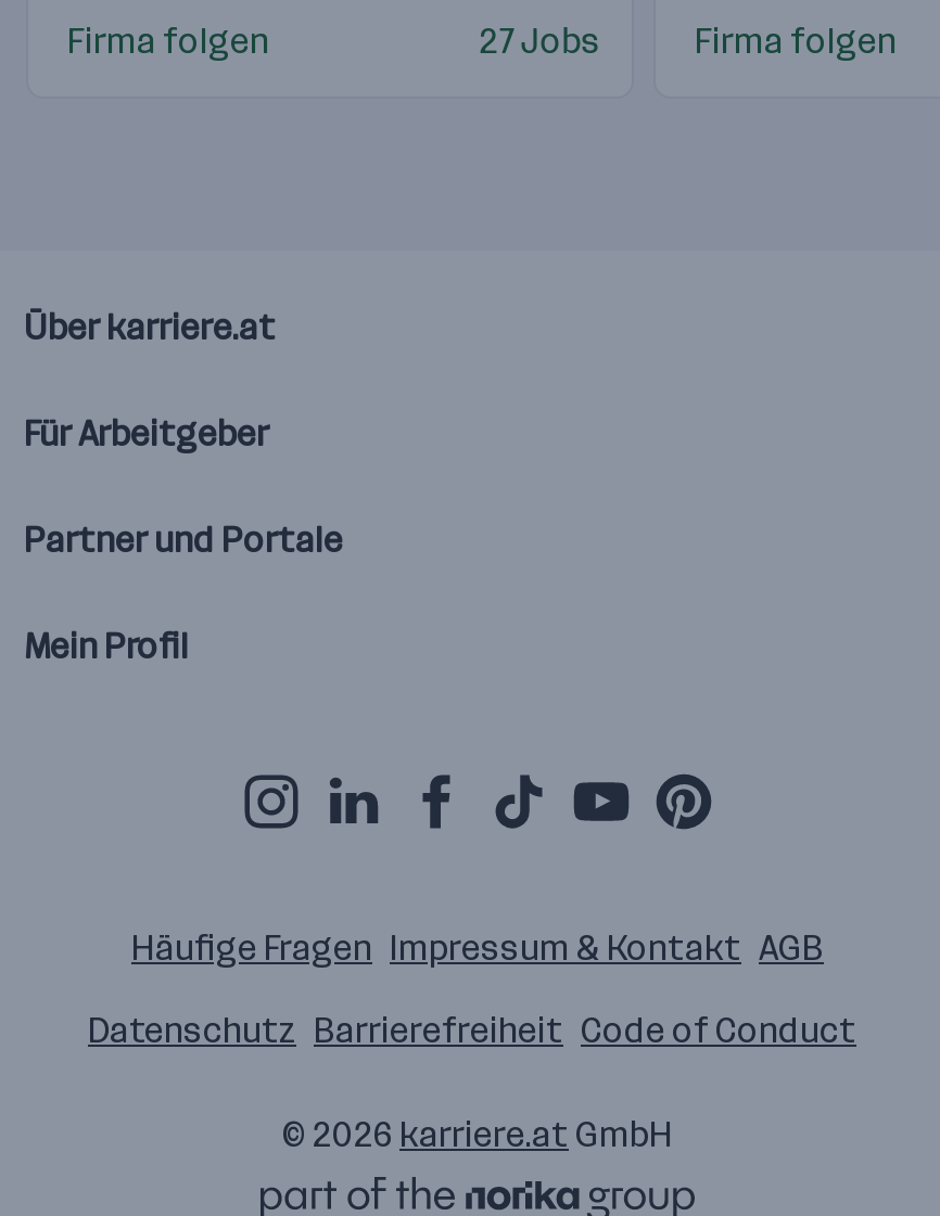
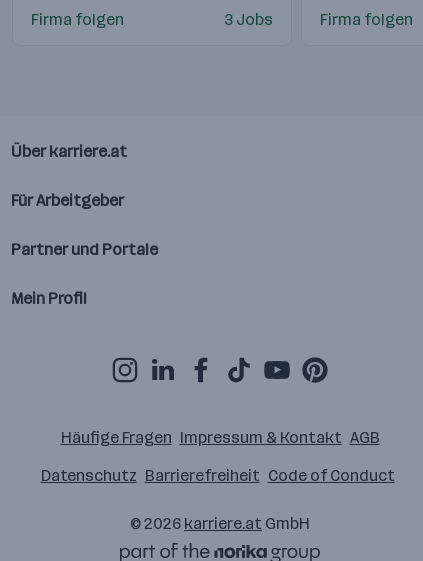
- 27 Jobs
+ 3 Jobs
